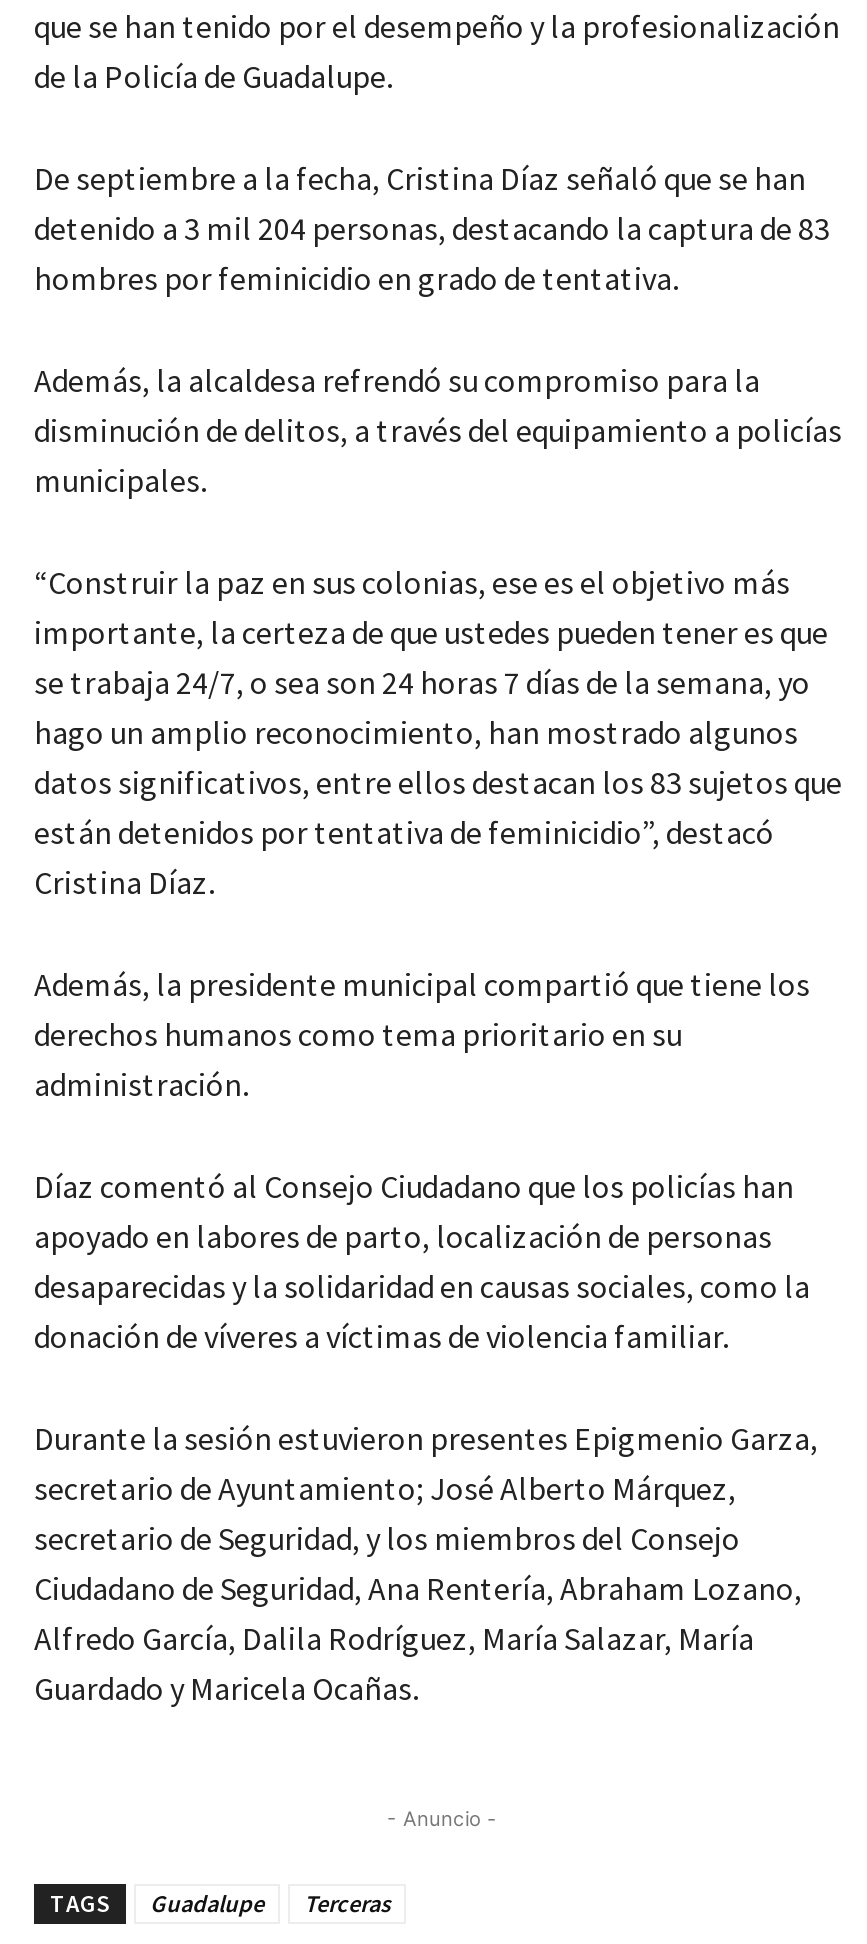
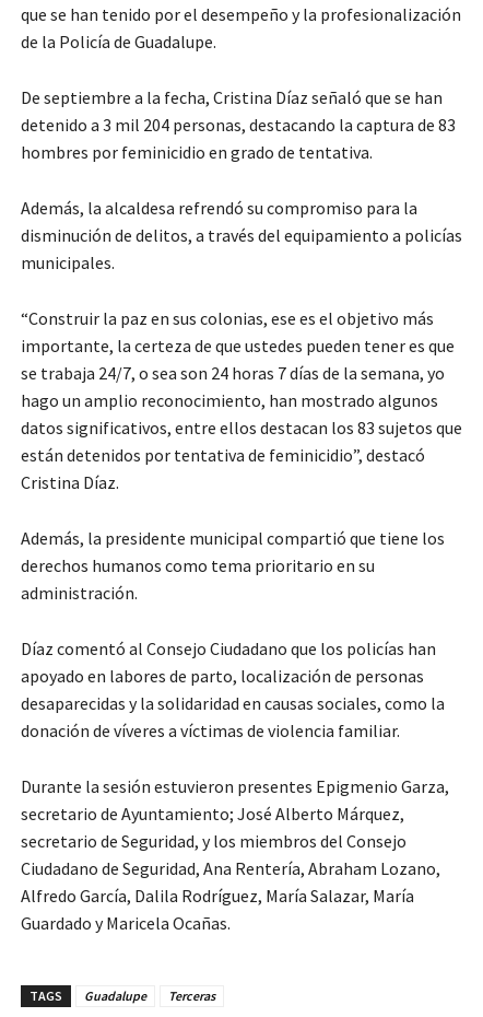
- - Anuncio -
